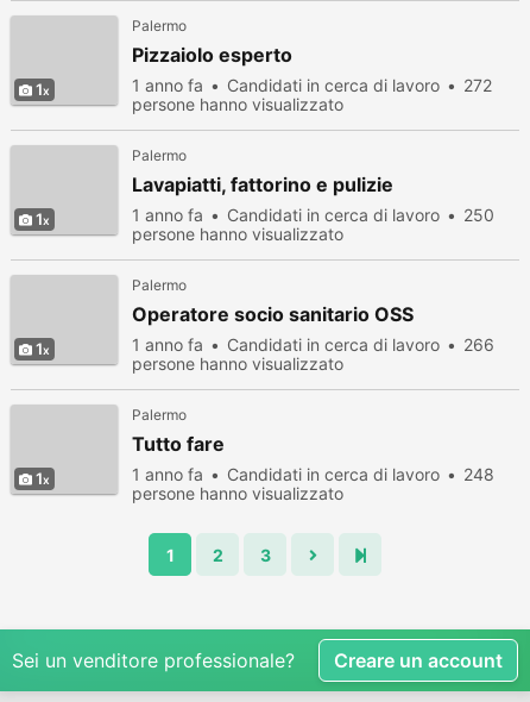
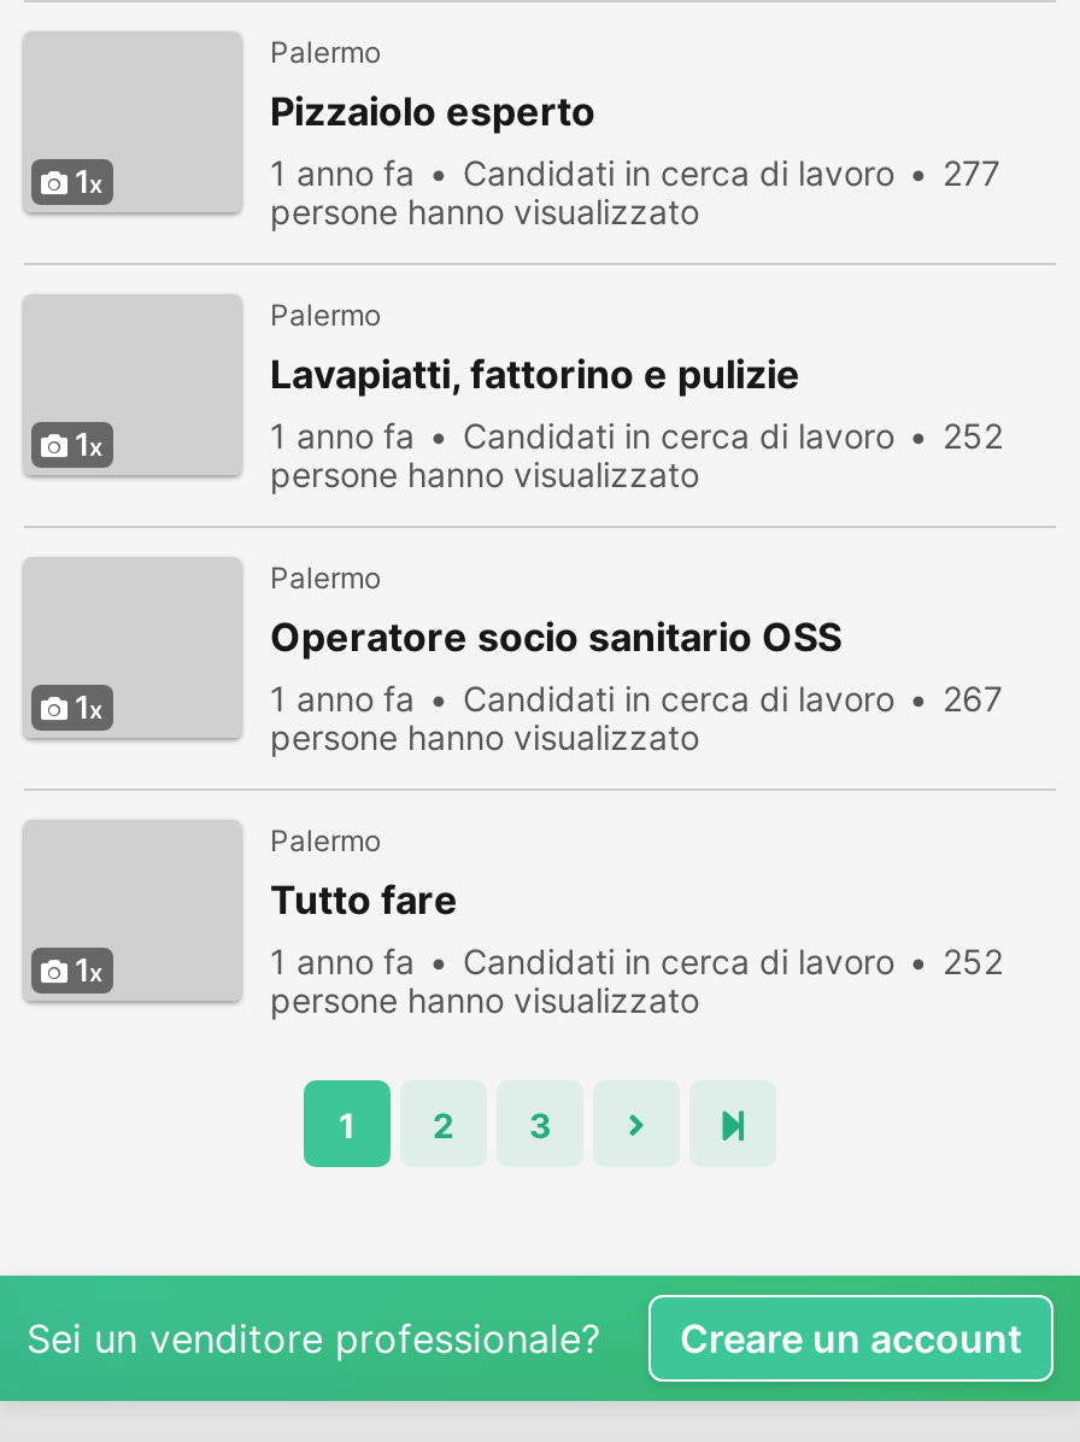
- 1 anno fa Candidati in cerca di lavoro 272
+ 1 anno fa Candidati in cerca di lavoro 277

- 1 anno fa Candidati in cerca di lavoro 250
+ 1 anno fa Candidati in cerca di lavoro 252

- 1 anno fa Candidati in cerca di lavoro 266
+ 1 anno fa Candidati in cerca di lavoro 267

- 1 anno fa Candidati in cerca di lavoro 248
+ 1 anno fa Candidati in cerca di lavoro 252
